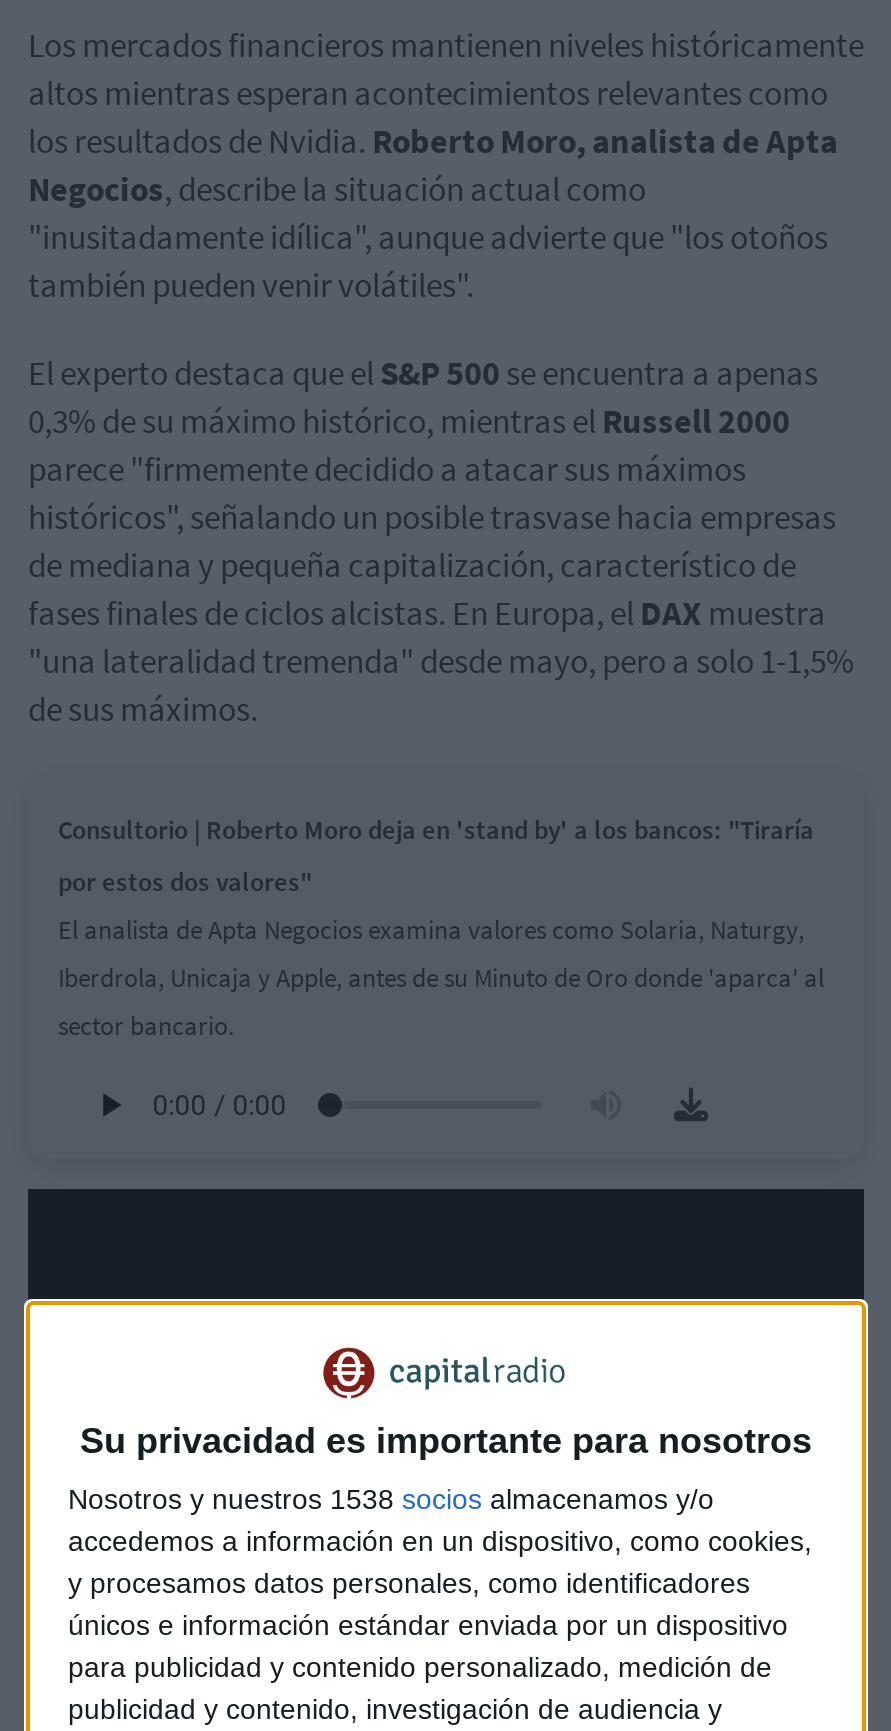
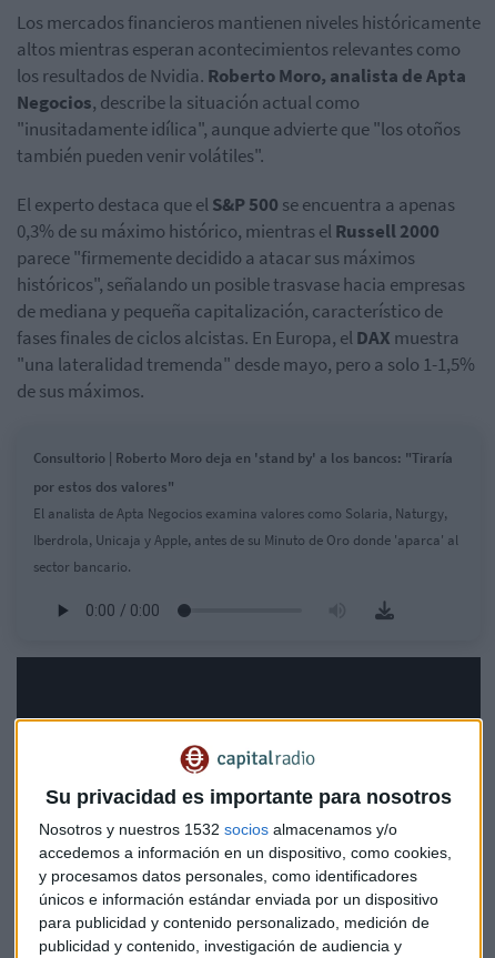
- Nosotros y nuestros 1538 socios almacenamos y/o
+ Nosotros y nuestros 1532 socios almacenamos y/o
